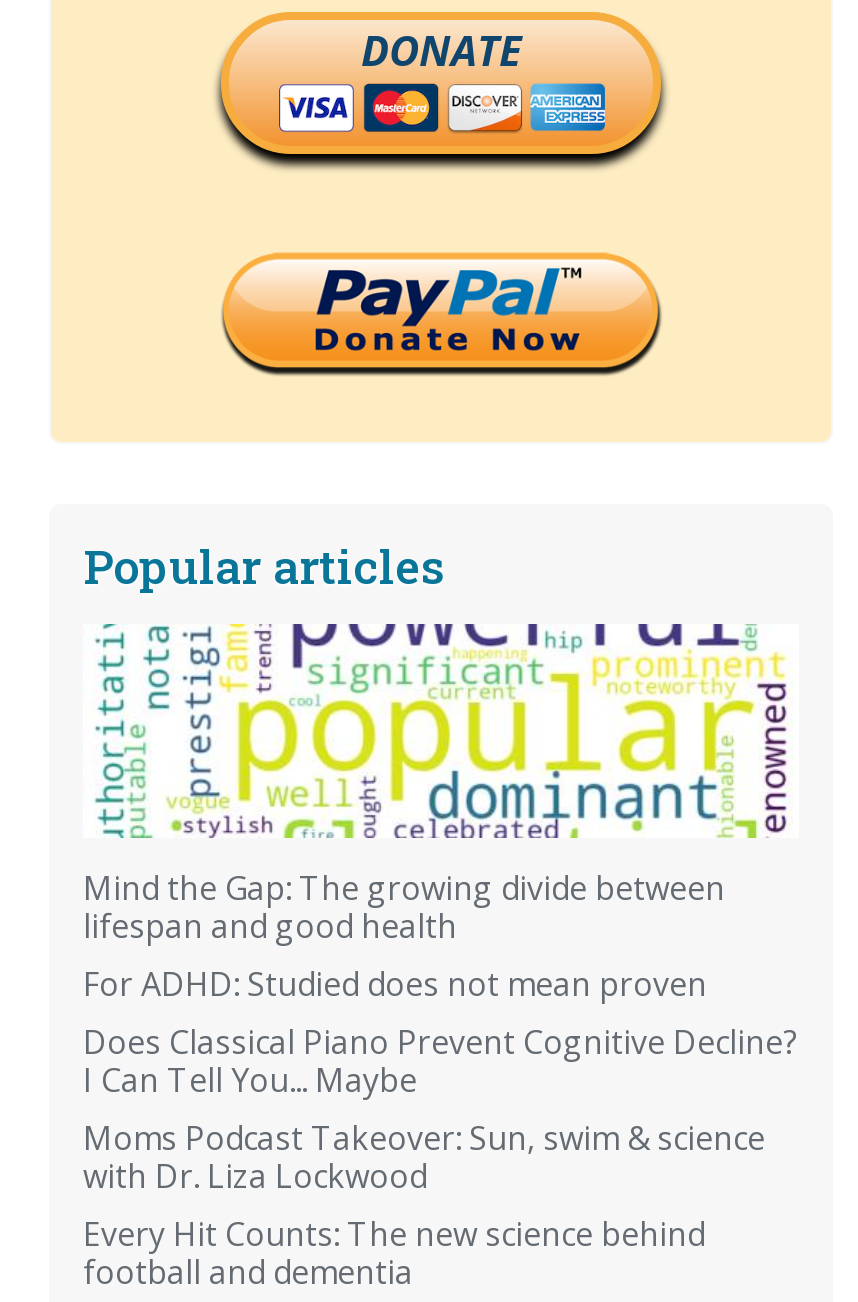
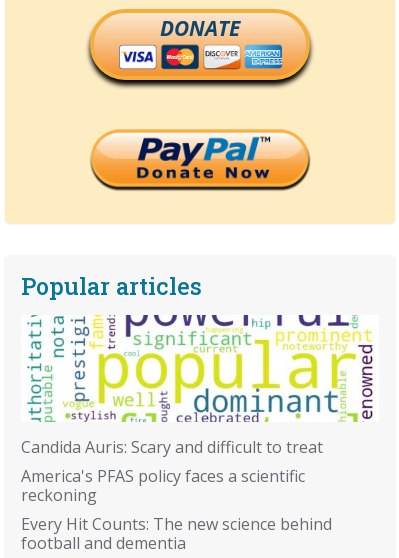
- Mind the Gap: The growing divide between
- lifespan and good health
- For ADHD: Studied does not mean proven
- Does Classical Piano Prevent Cognitive Decline?
- I Can Tell You... Maybe
- Moms Podcast Takeover: Sun, swim & science
- with Dr. Liza Lockwood
+ Candida Auris: Scary and difficult to treat
+ America's PFAS policy faces a scientific
+ reckoning
